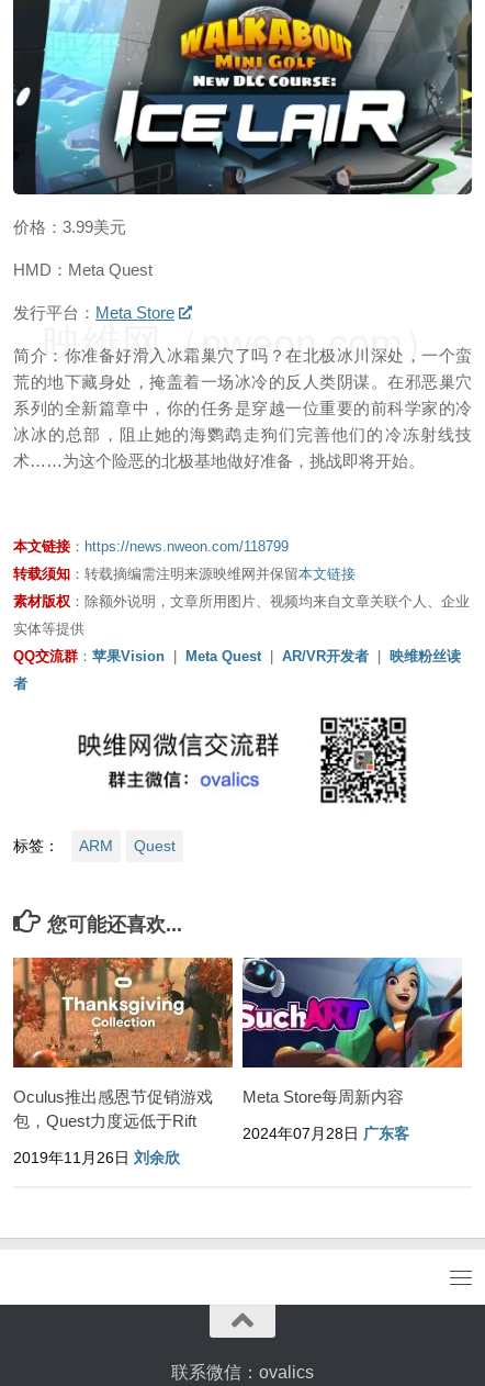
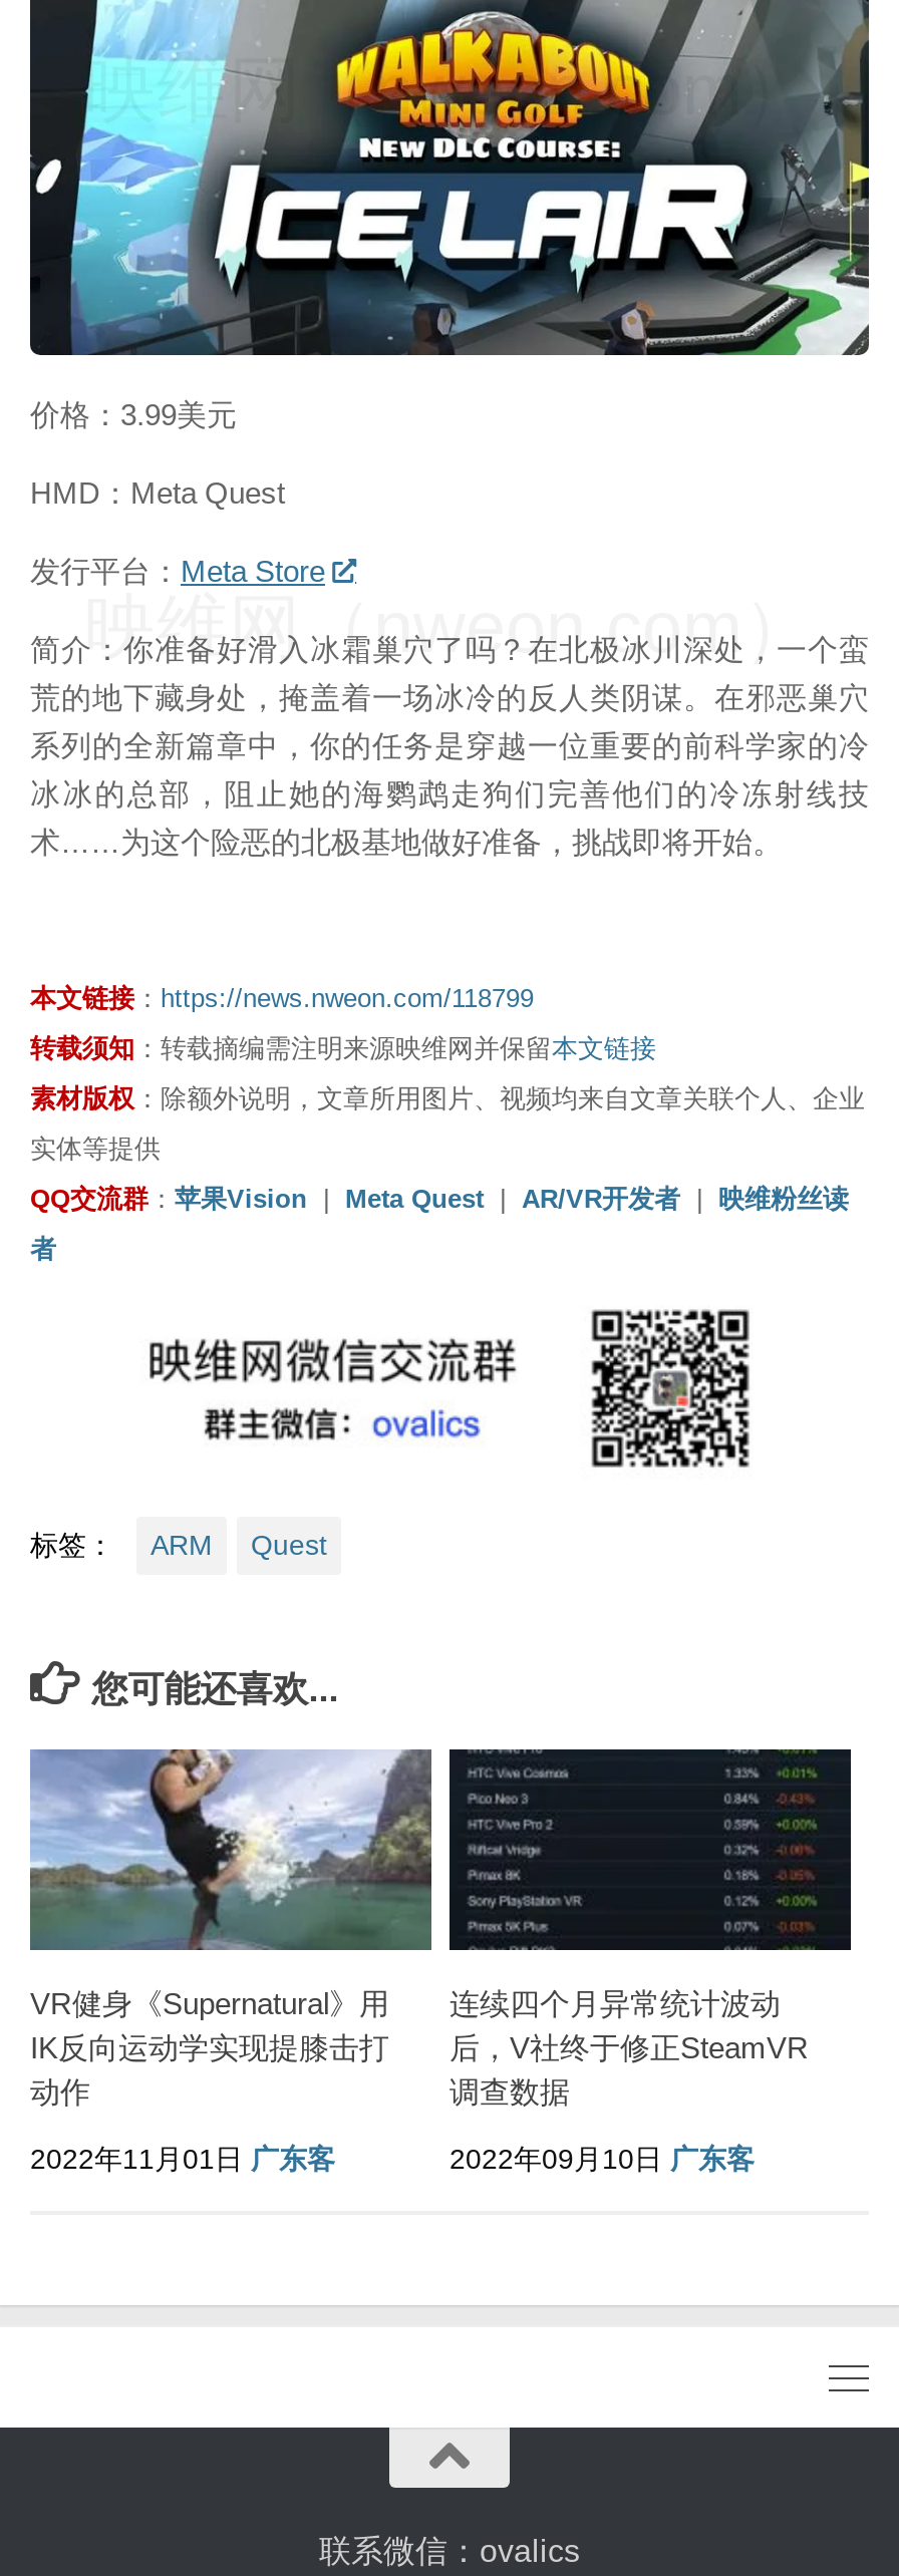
- [image]
- Oculus推出感恩节促销游戏
- 包，Quest力度远低于Rift
+ [image]
+ VR健身《Supernatural》用
+ IK反向运动学实现提膝击打
+ 动作

- [image]
- Meta Store每周新内容
+ [image]
+ 连续四个月异常统计波动
+ 后，V社终于修正SteamVR
+ 调查数据

- 2024年07月28日 广东客
+ 2022年09月10日 广东客

- 2019年11月26日 刘余欣
+ 2022年11月01日 广东客
